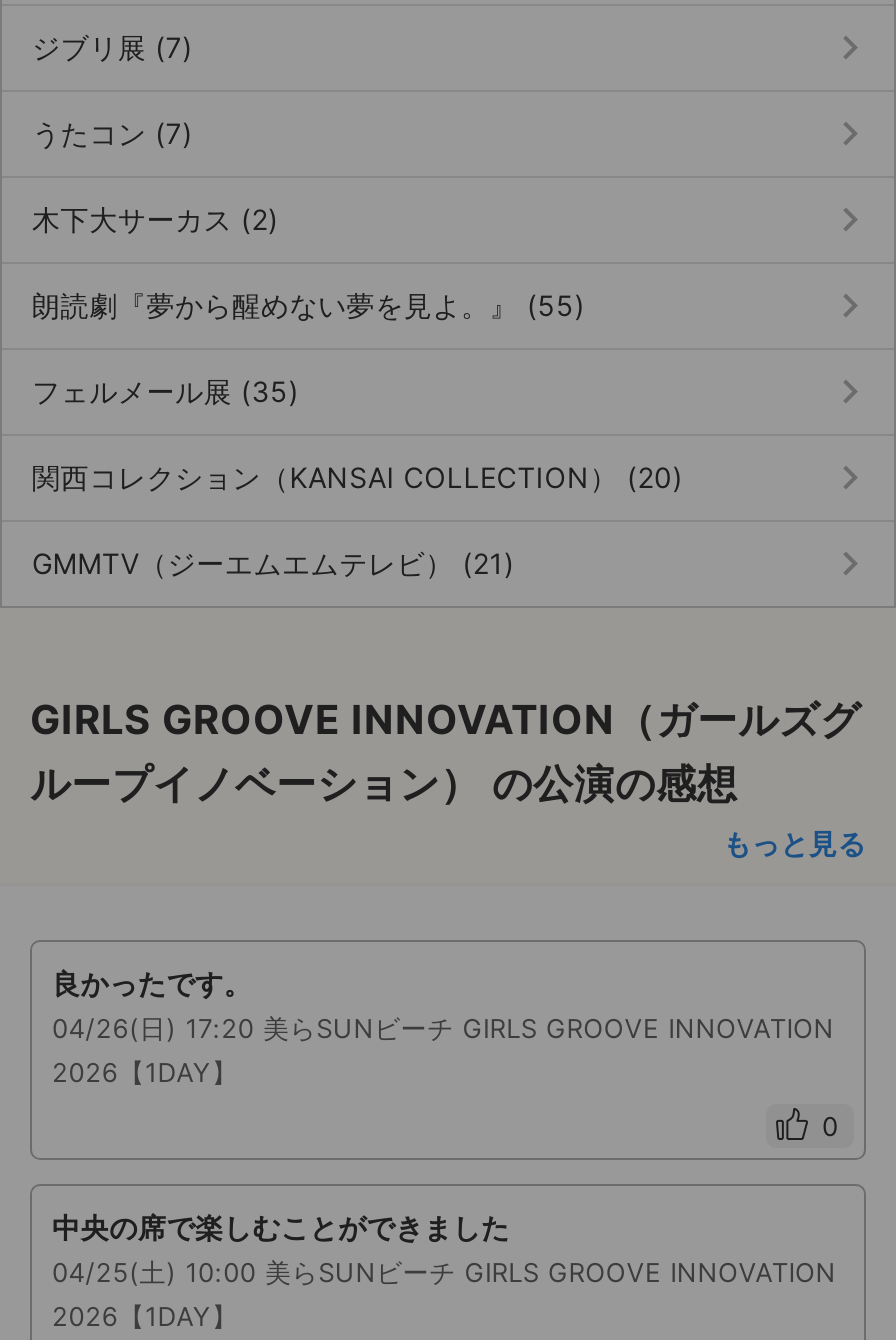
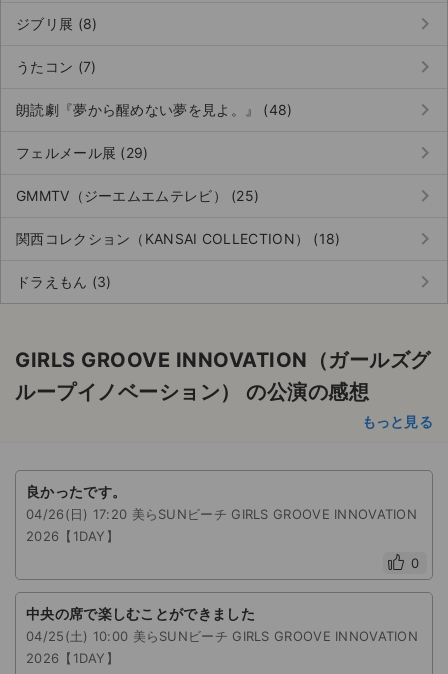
- ジブリ展 (7)
+ ジブリ展 (8)

- 木下大サーカス (2)
+ 朗読劇『夢から醒めない夢を見よ。』 (48)

- 朗読劇『夢から醒めない夢を見よ。』 (55)
+ フェルメール展 (29)

- フェルメール展 (35)
+ GMMTV（ジーエムエムテレビ） (25)

- 関西コレクション（KANSAI COLLECTION） (20)
+ 関西コレクション（KANSAI COLLECTION） (18)

- GMMTV（ジーエムエムテレビ） (21)
+ ドラえもん (3)
